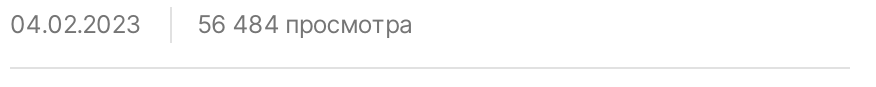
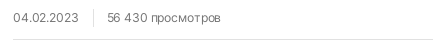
- 04.02.2023 56 484 просмотра
+ 04.02.2023 56 430 просмотров
